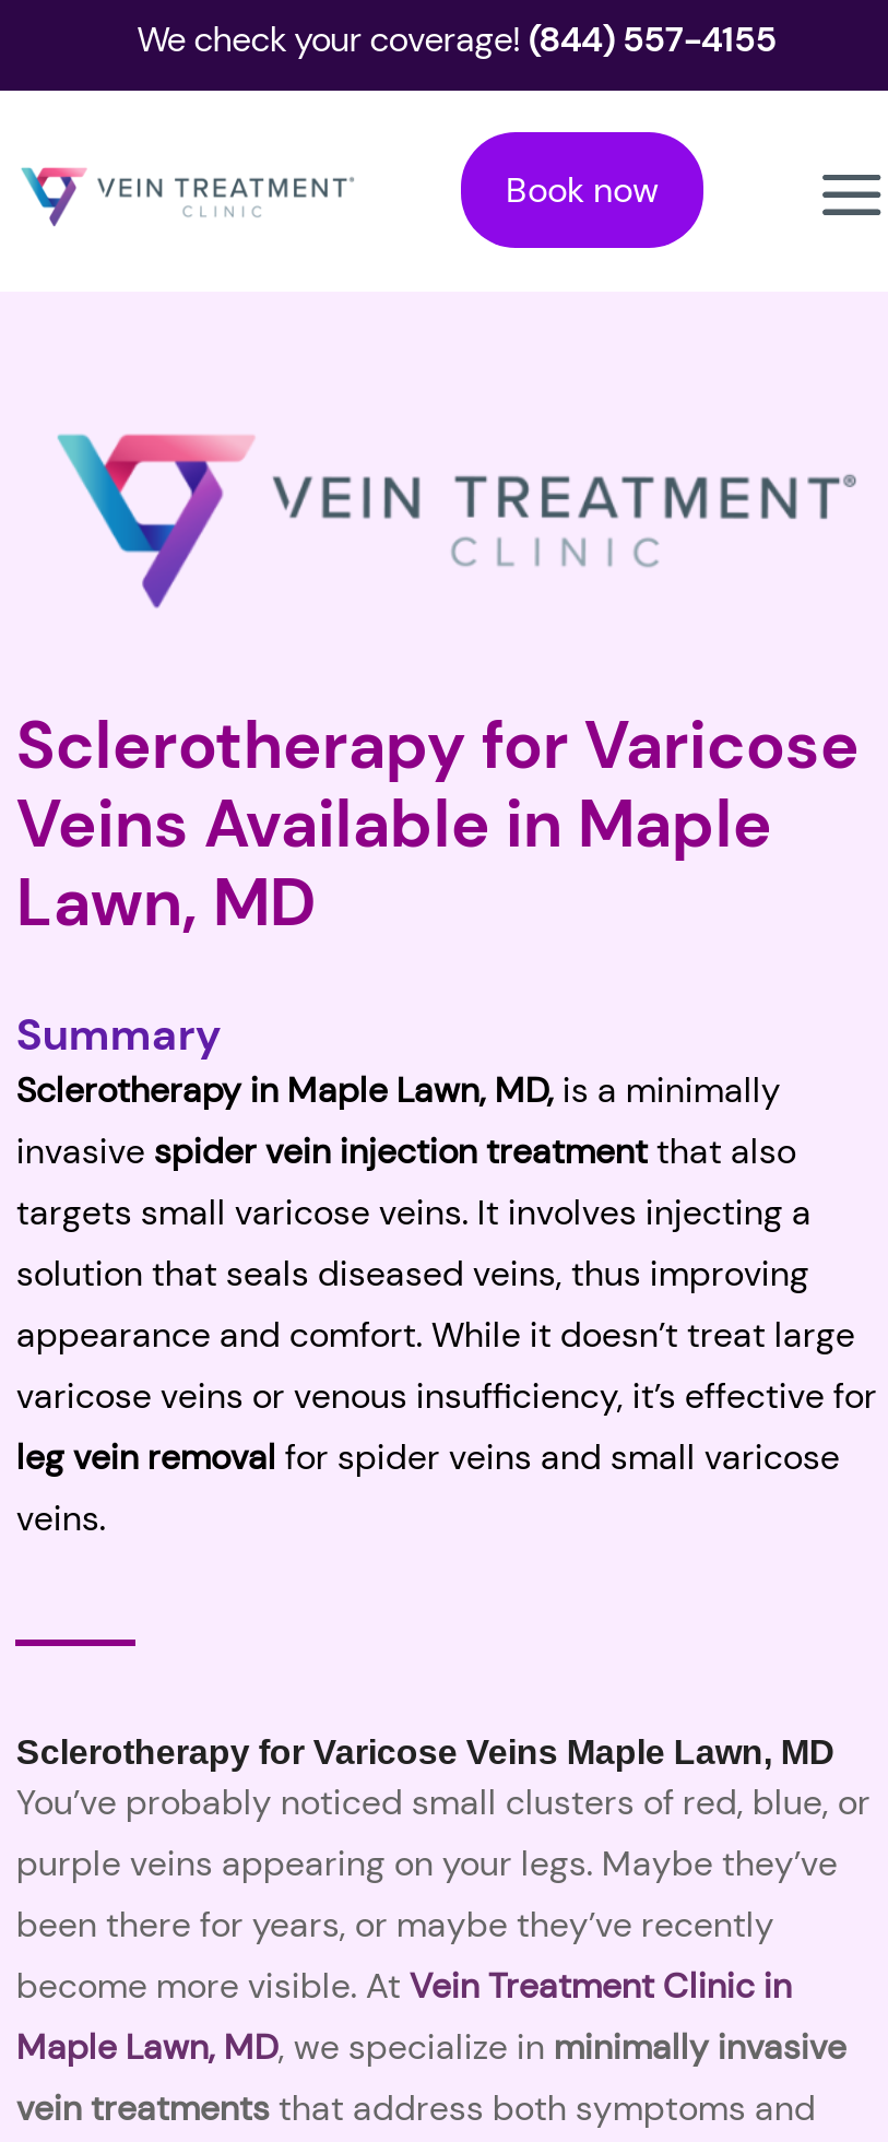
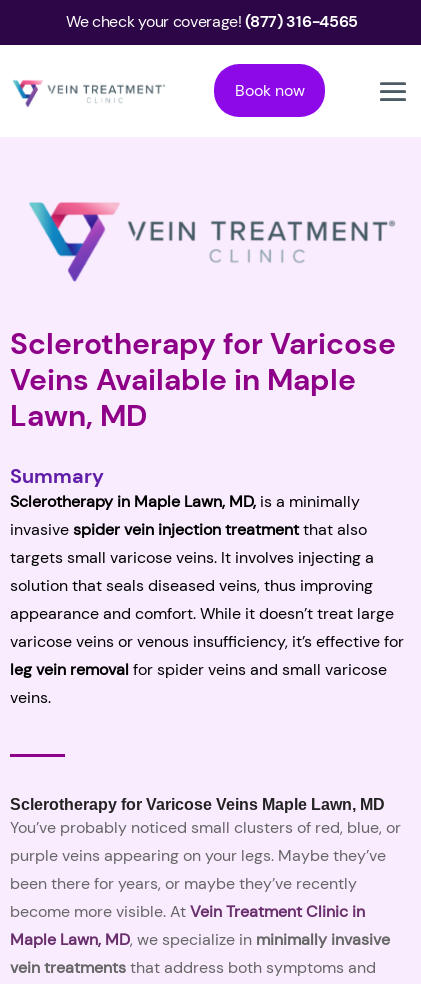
- We check your coverage! (844) 557-4155
+ We check your coverage! (877) 316-4565
